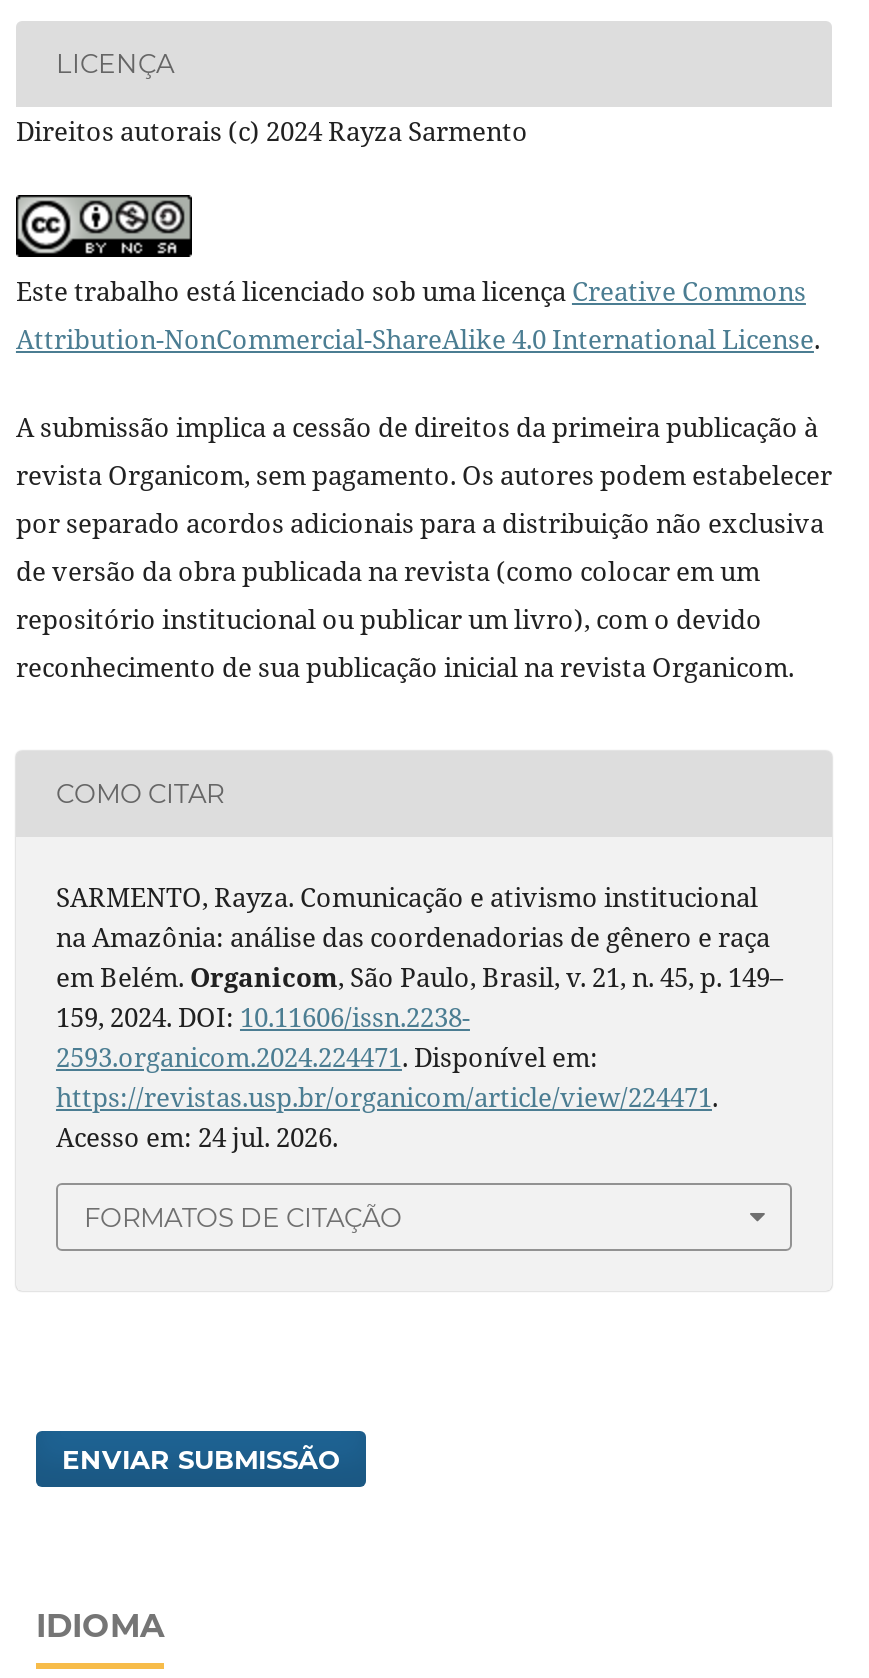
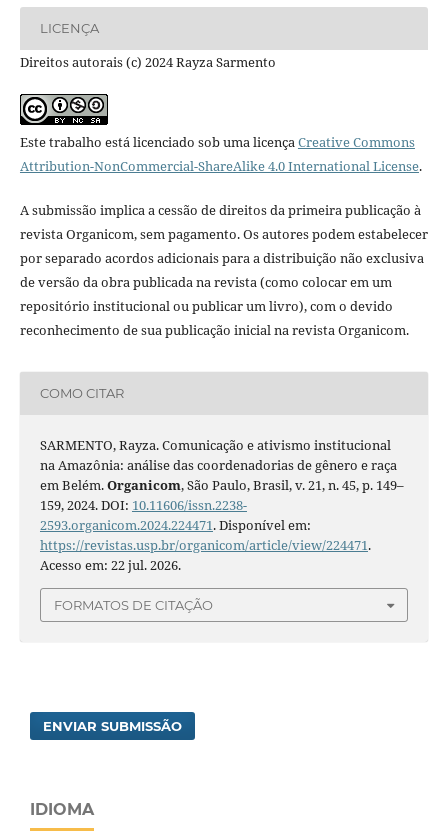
- Acesso em: 24 jul. 2026.
+ Acesso em: 22 jul. 2026.
